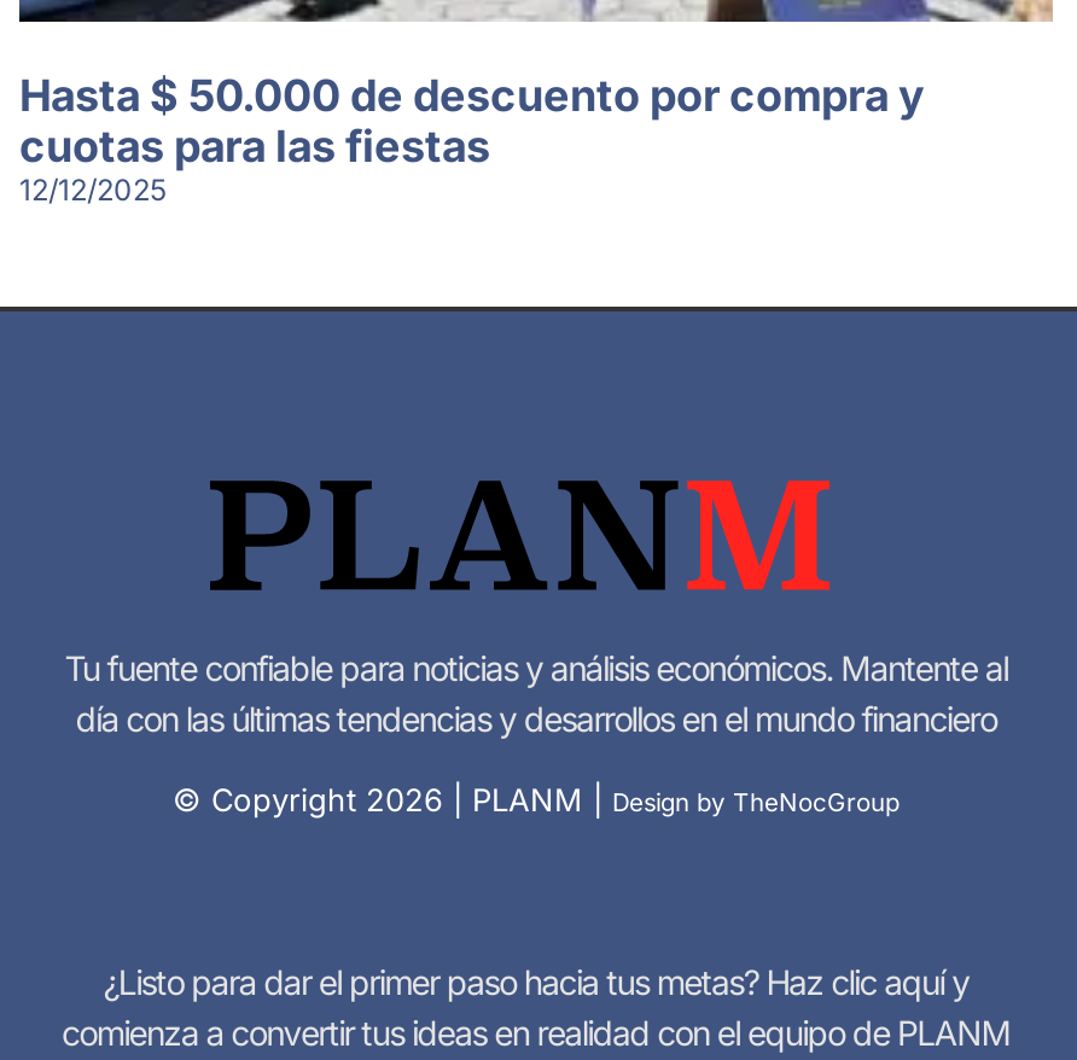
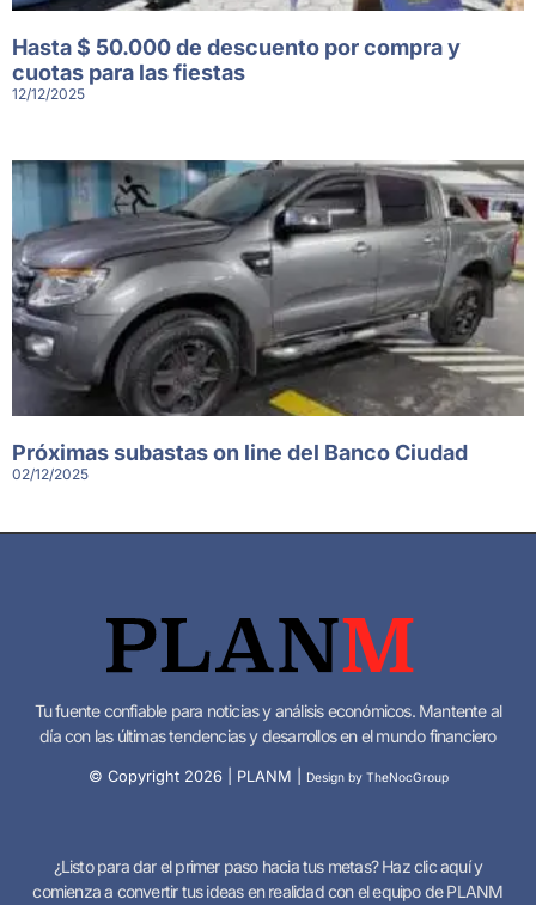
+ [image]
+ Próximas subastas on line del Banco Ciudad
+ 02/12/2025
